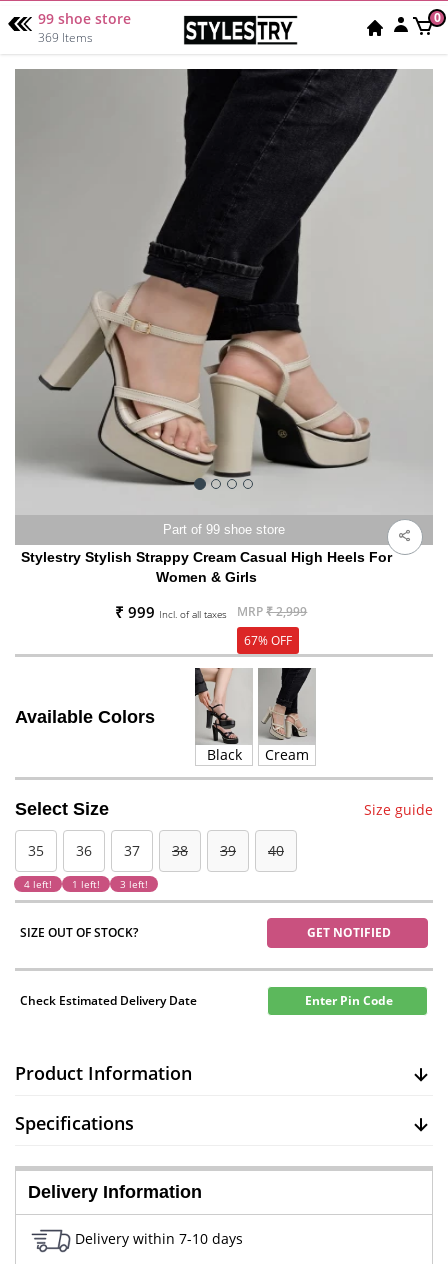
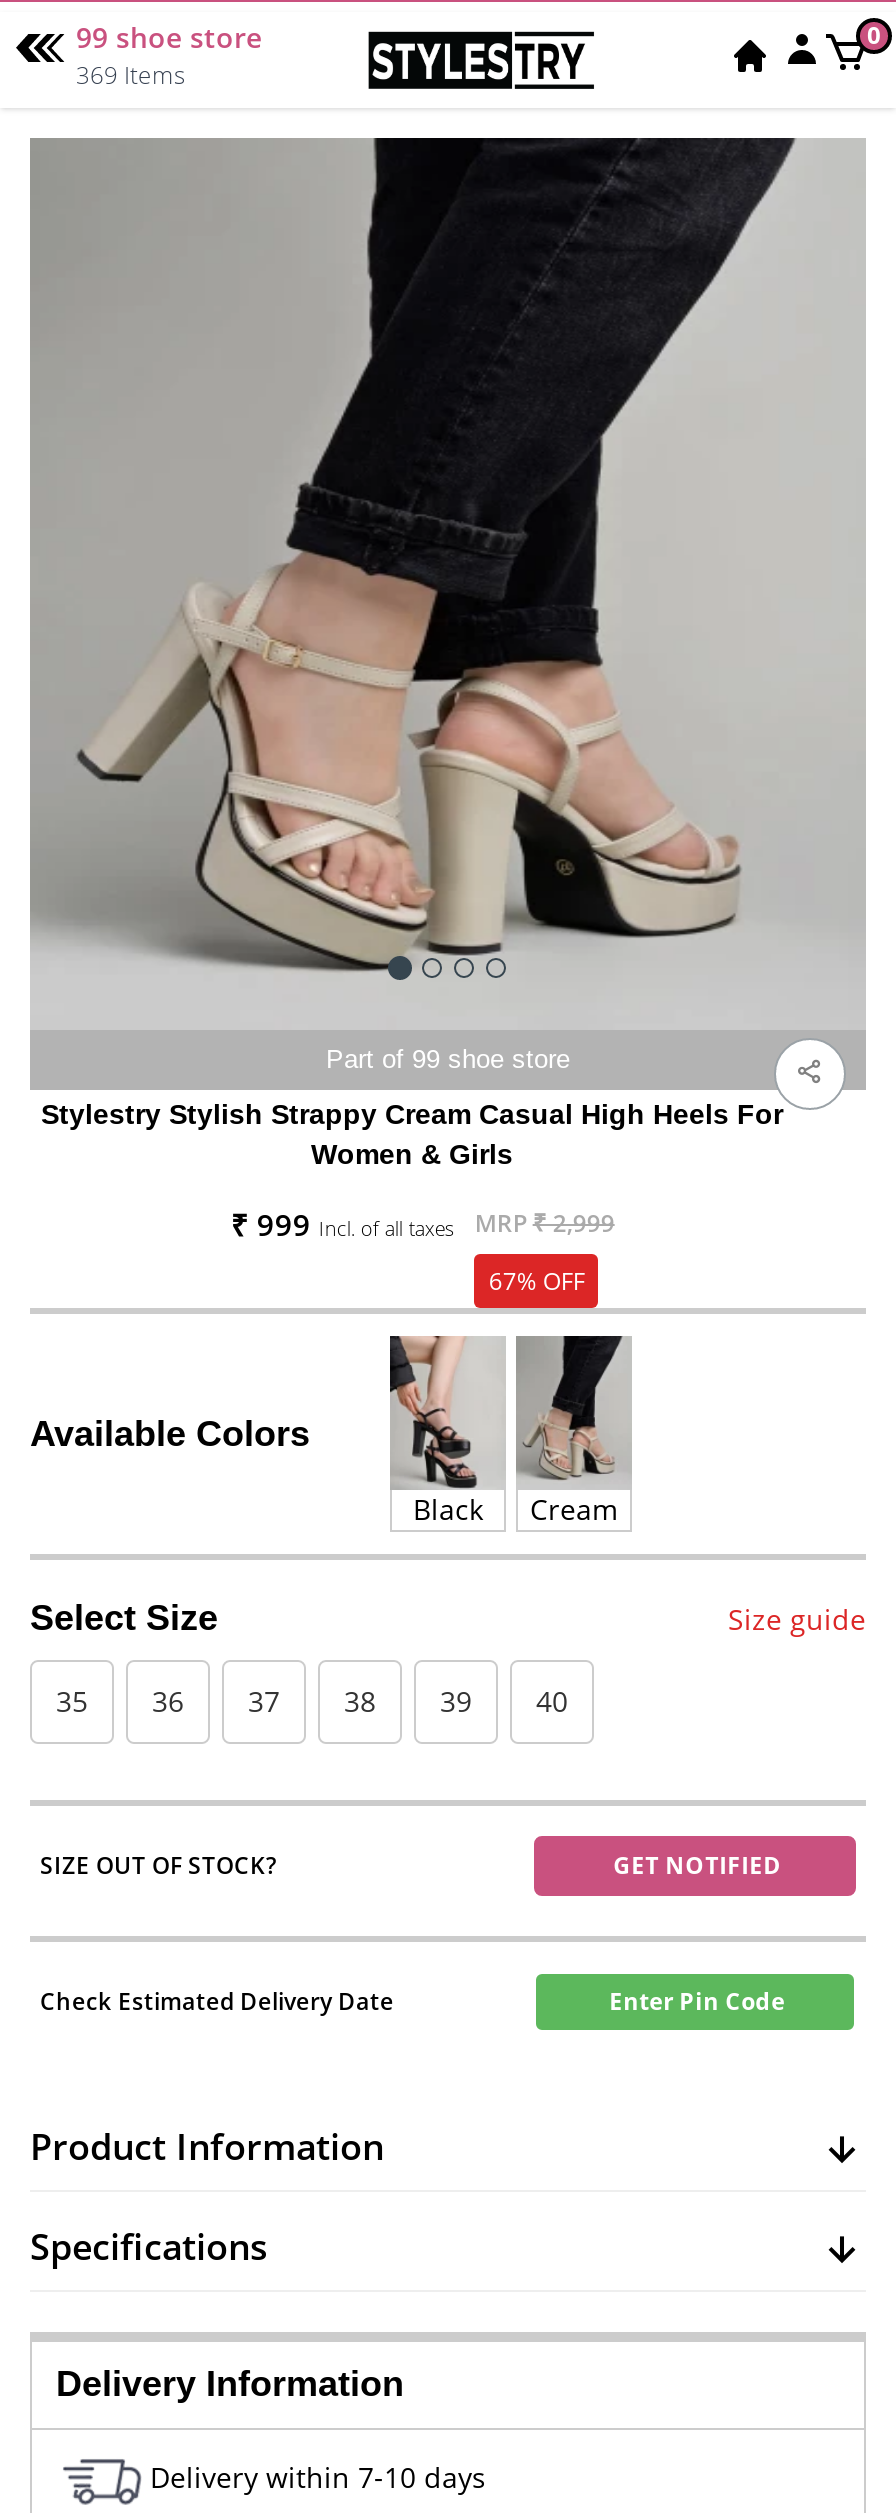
- 4 left!

- 1 left!

- 3 left!
